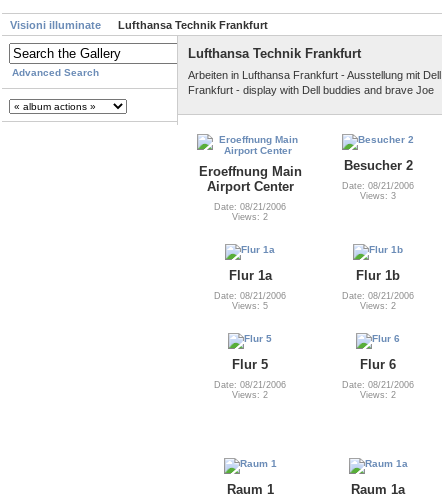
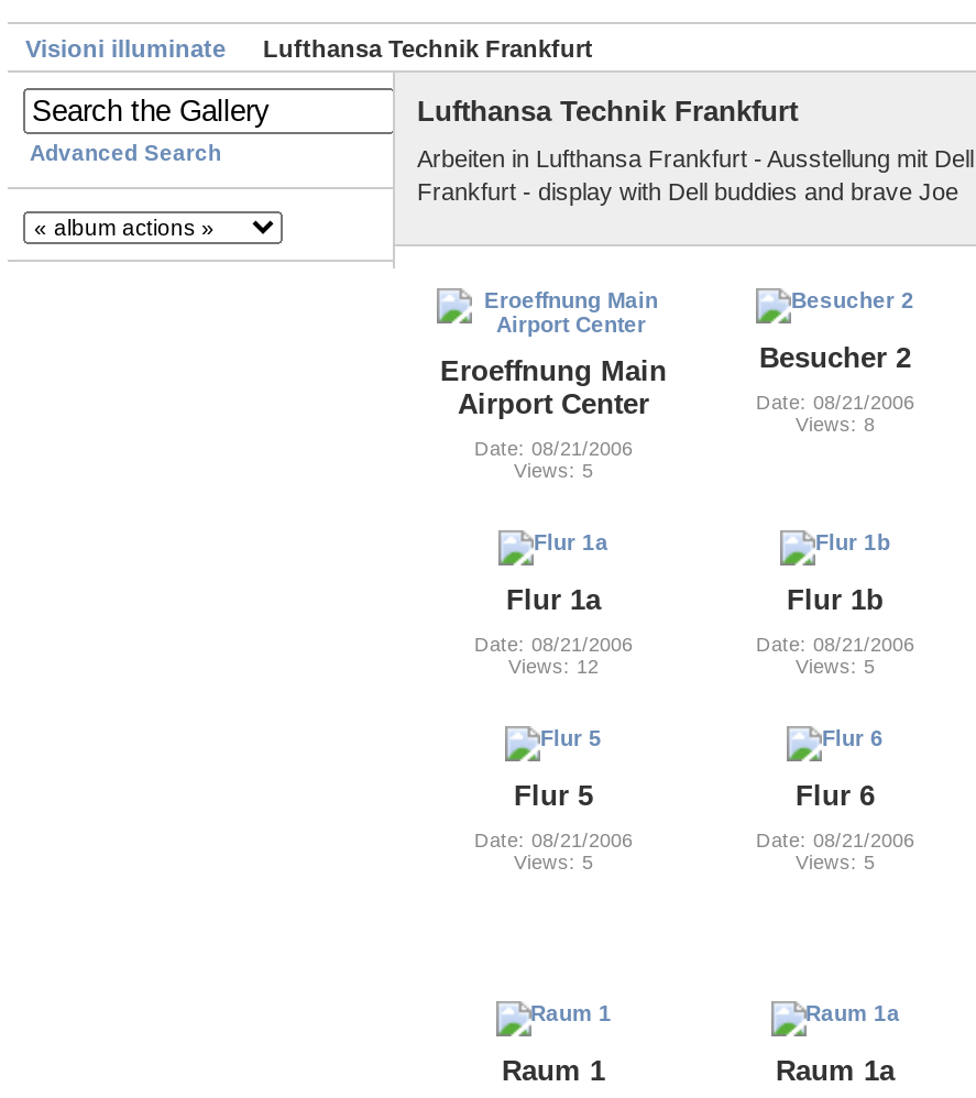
- Views: 3
+ Views: 8

- Views: 2
+ Views: 5

- Views: 5
+ Views: 12

- Views: 2
+ Views: 5

- Views: 2
+ Views: 5

- Views: 2
+ Views: 5
